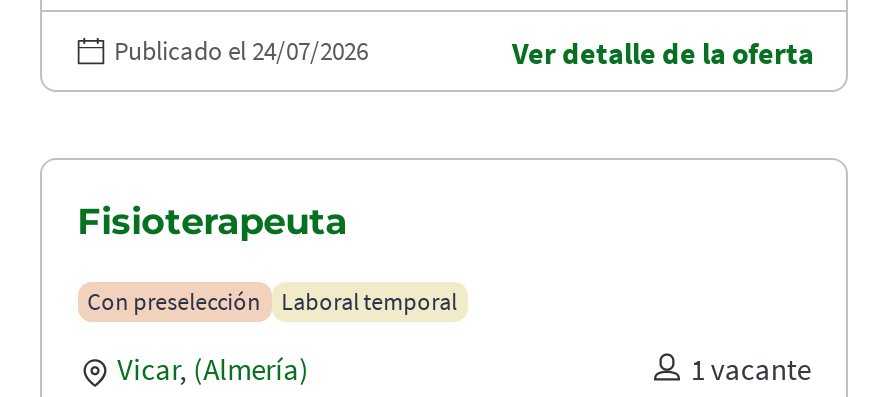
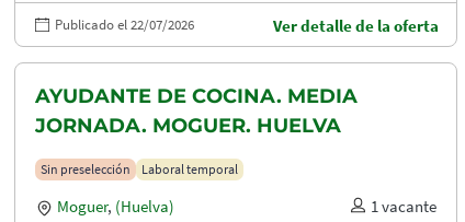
- Publicado el 24/07/2026
+ Publicado el 22/07/2026

- Fisioterapeuta
+ AYUDANTE DE COCINA. MEDIA
+ JORNADA. MOGUER. HUELVA

- Con preselección
+ Sin preselección

- Vicar, (Almería)
+ Moguer, (Huelva)
